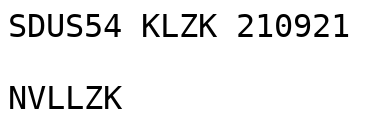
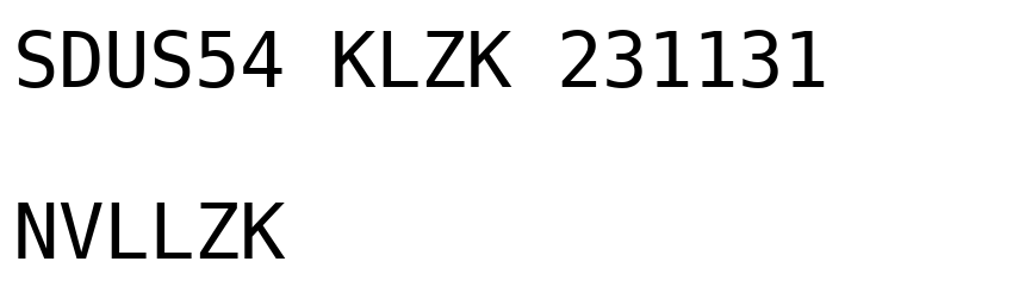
- SDUS54 KLZK 210921
+ SDUS54 KLZK 231131
